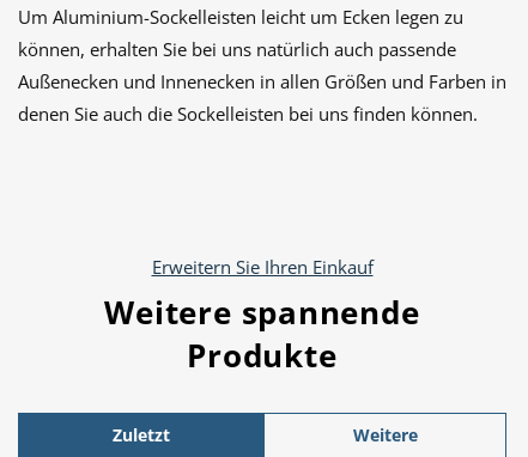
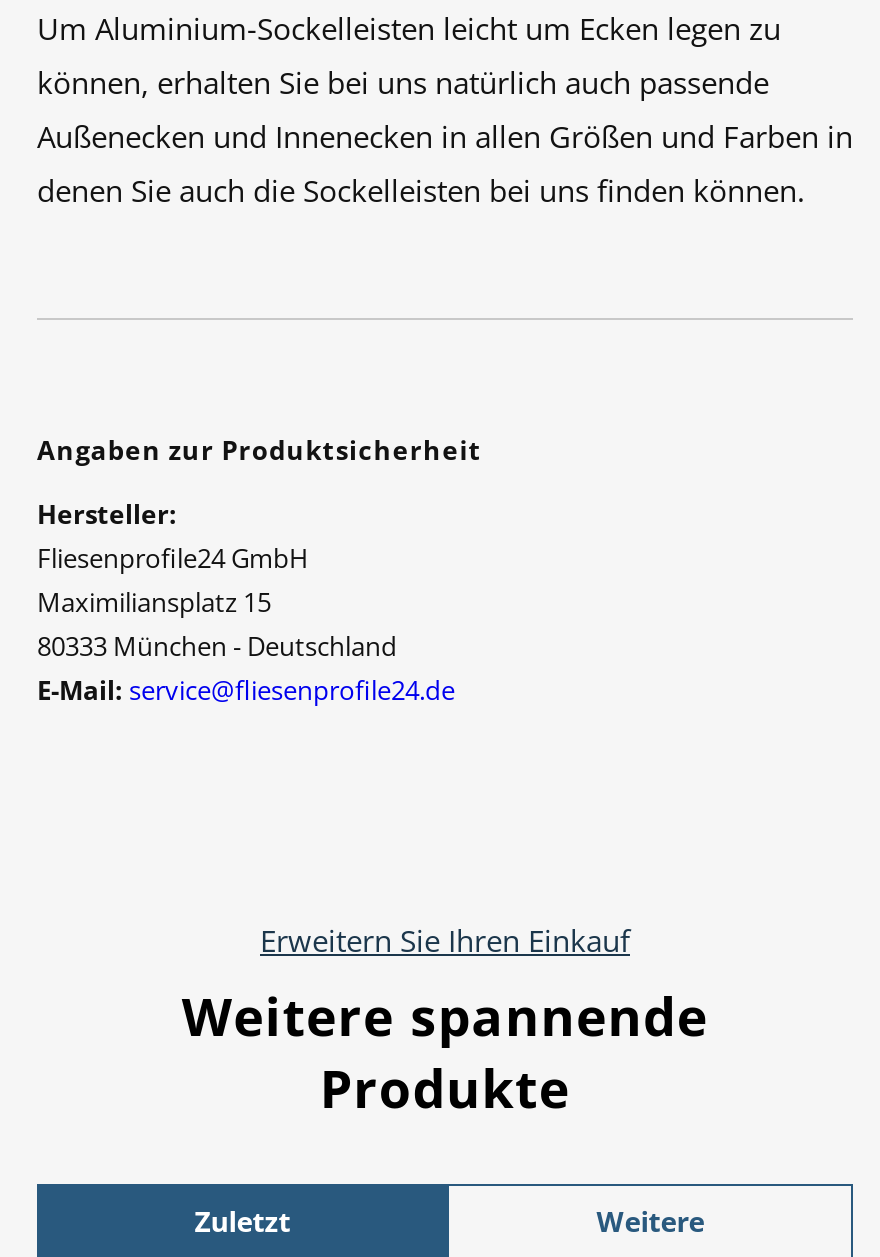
+ Angaben zur Produktsicherheit
+ Hersteller:
+ Fliesenprofile24 GmbH
+ Maximiliansplatz 15
+ 80333 München - Deutschland
+ E-Mail: service@fliesenprofile24.de
